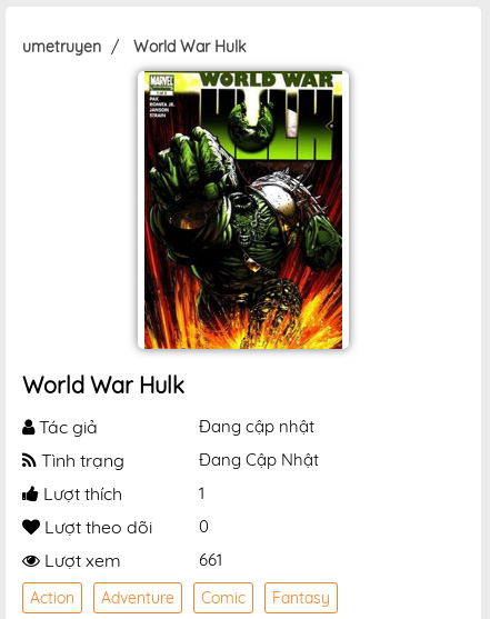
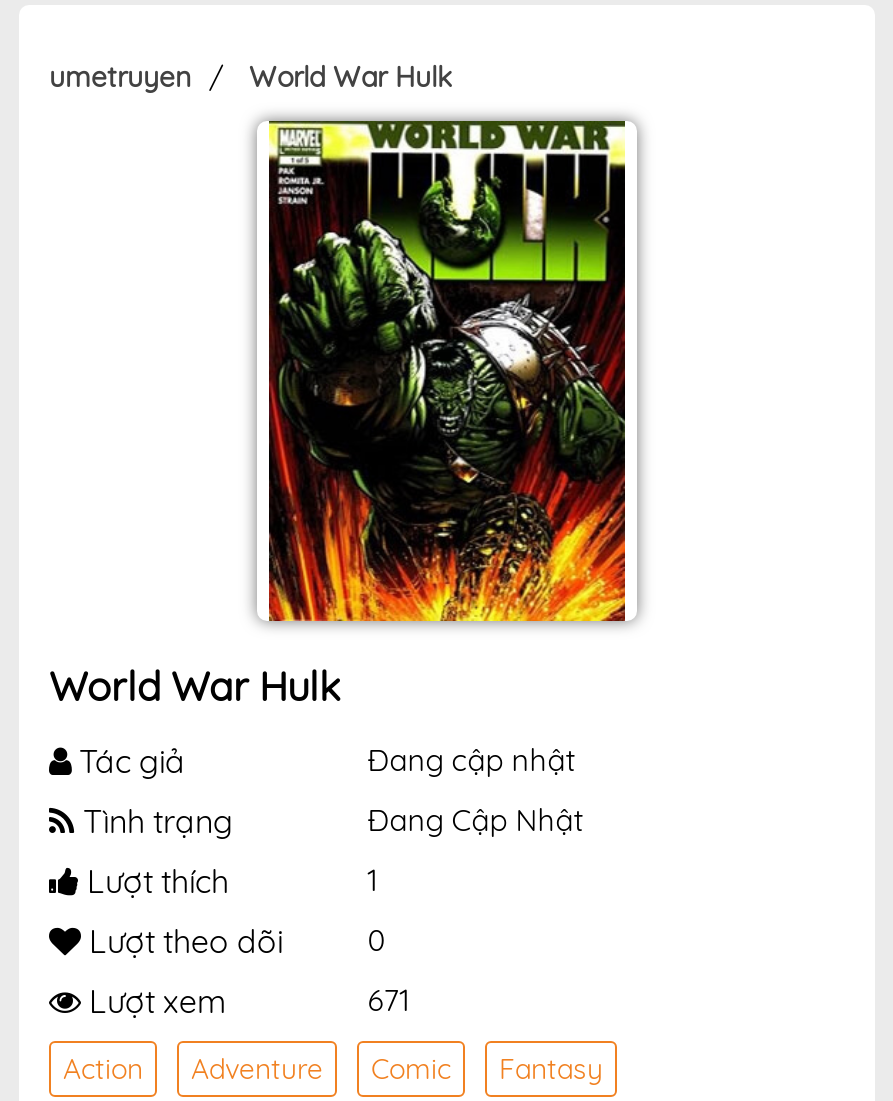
- 661
+ 671
